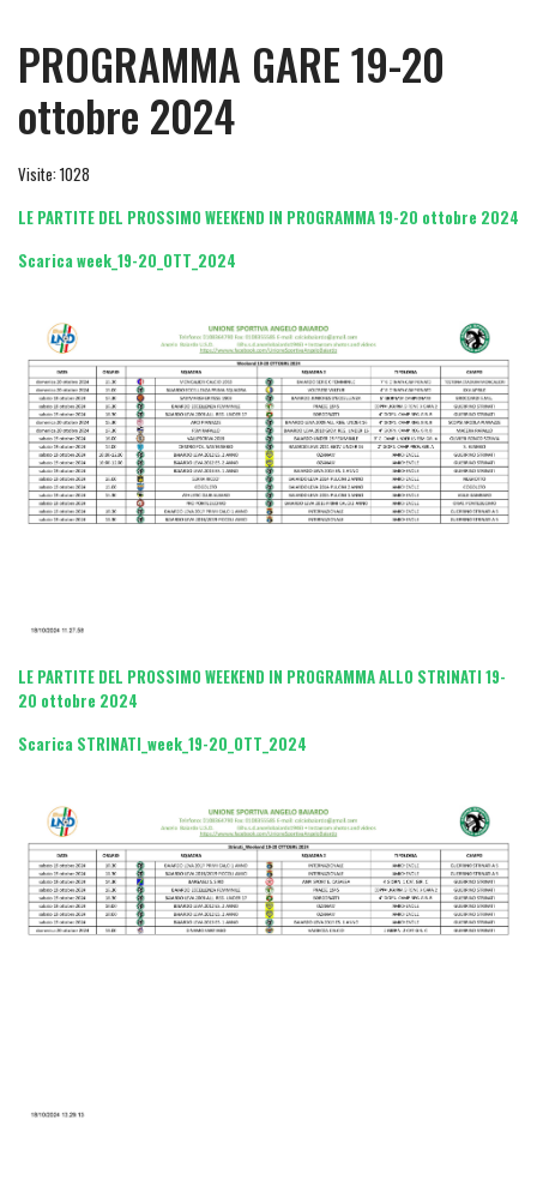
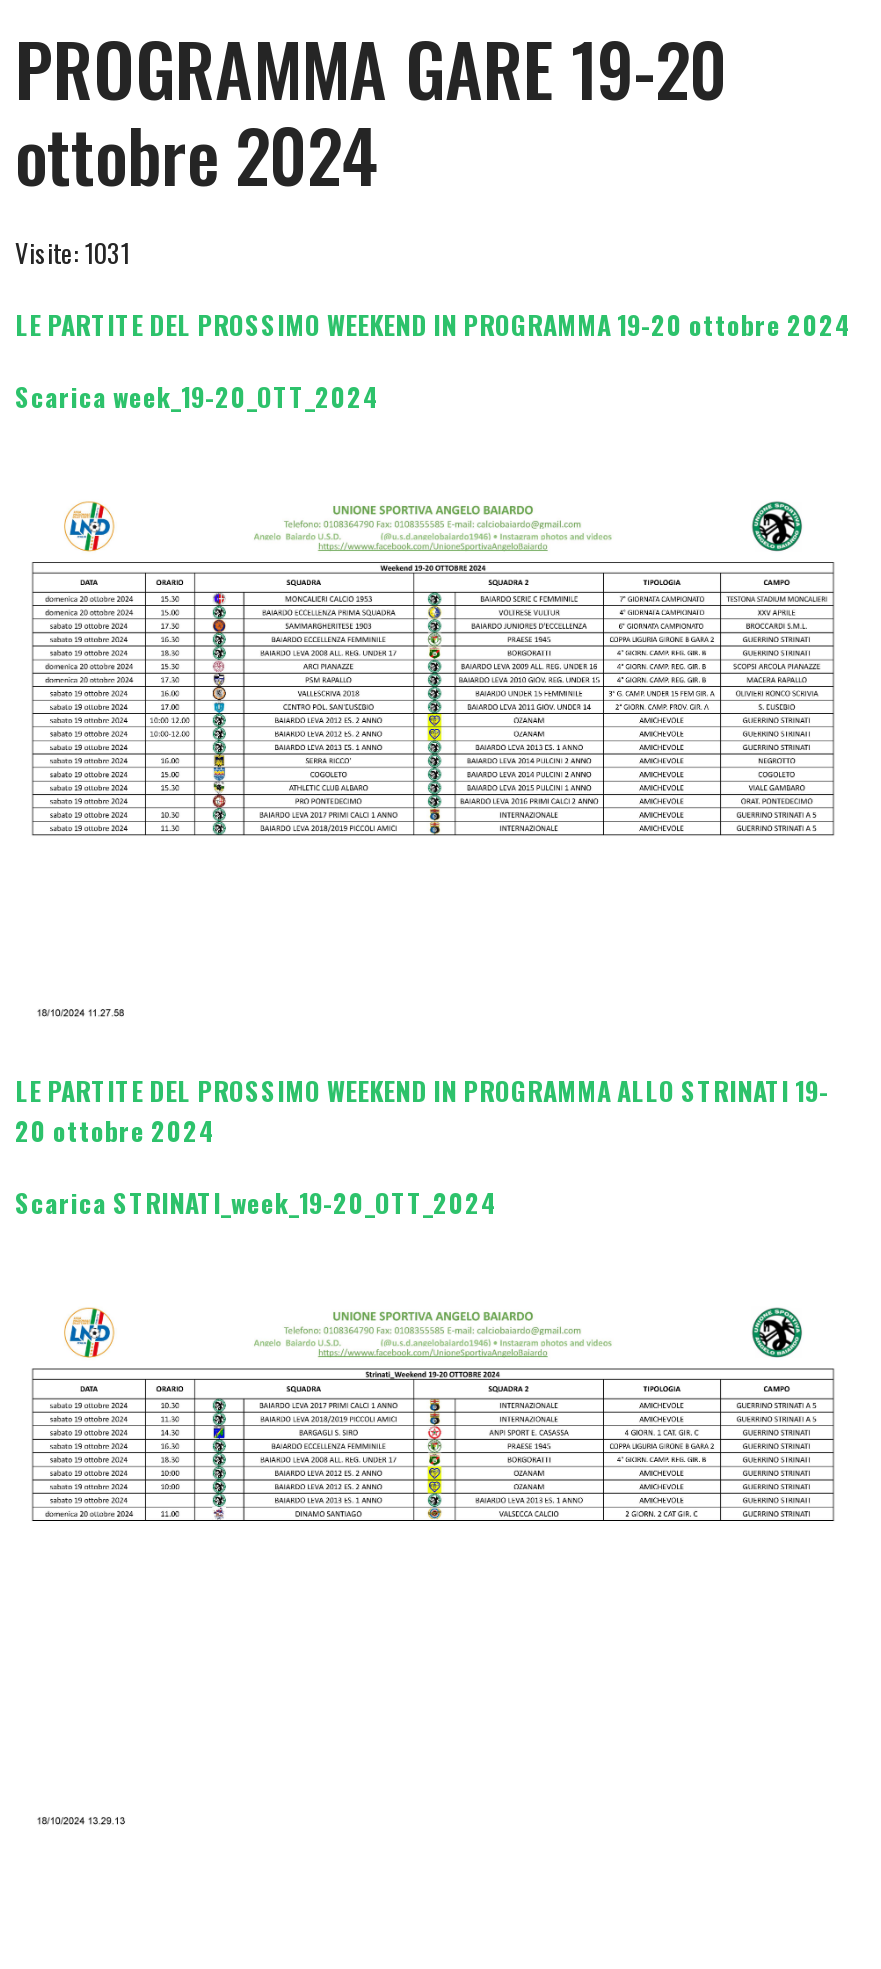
- Visite: 1028
+ Visite: 1031
